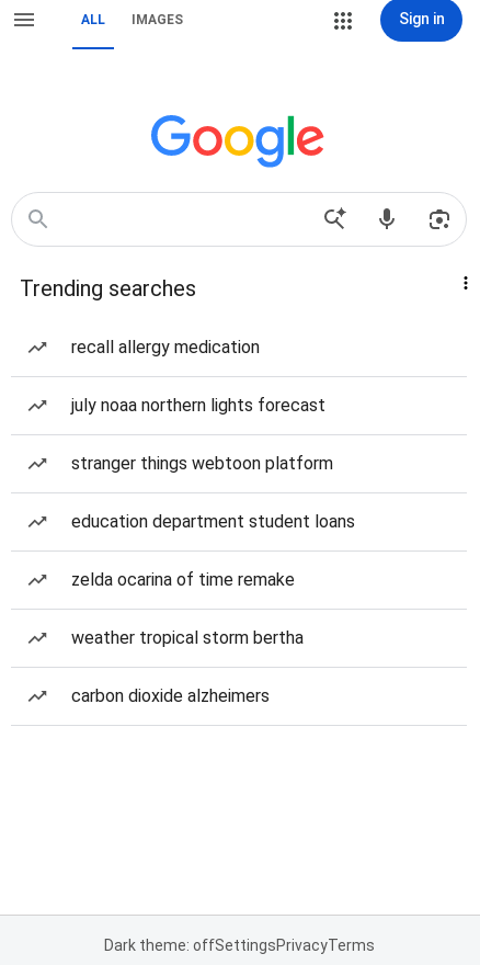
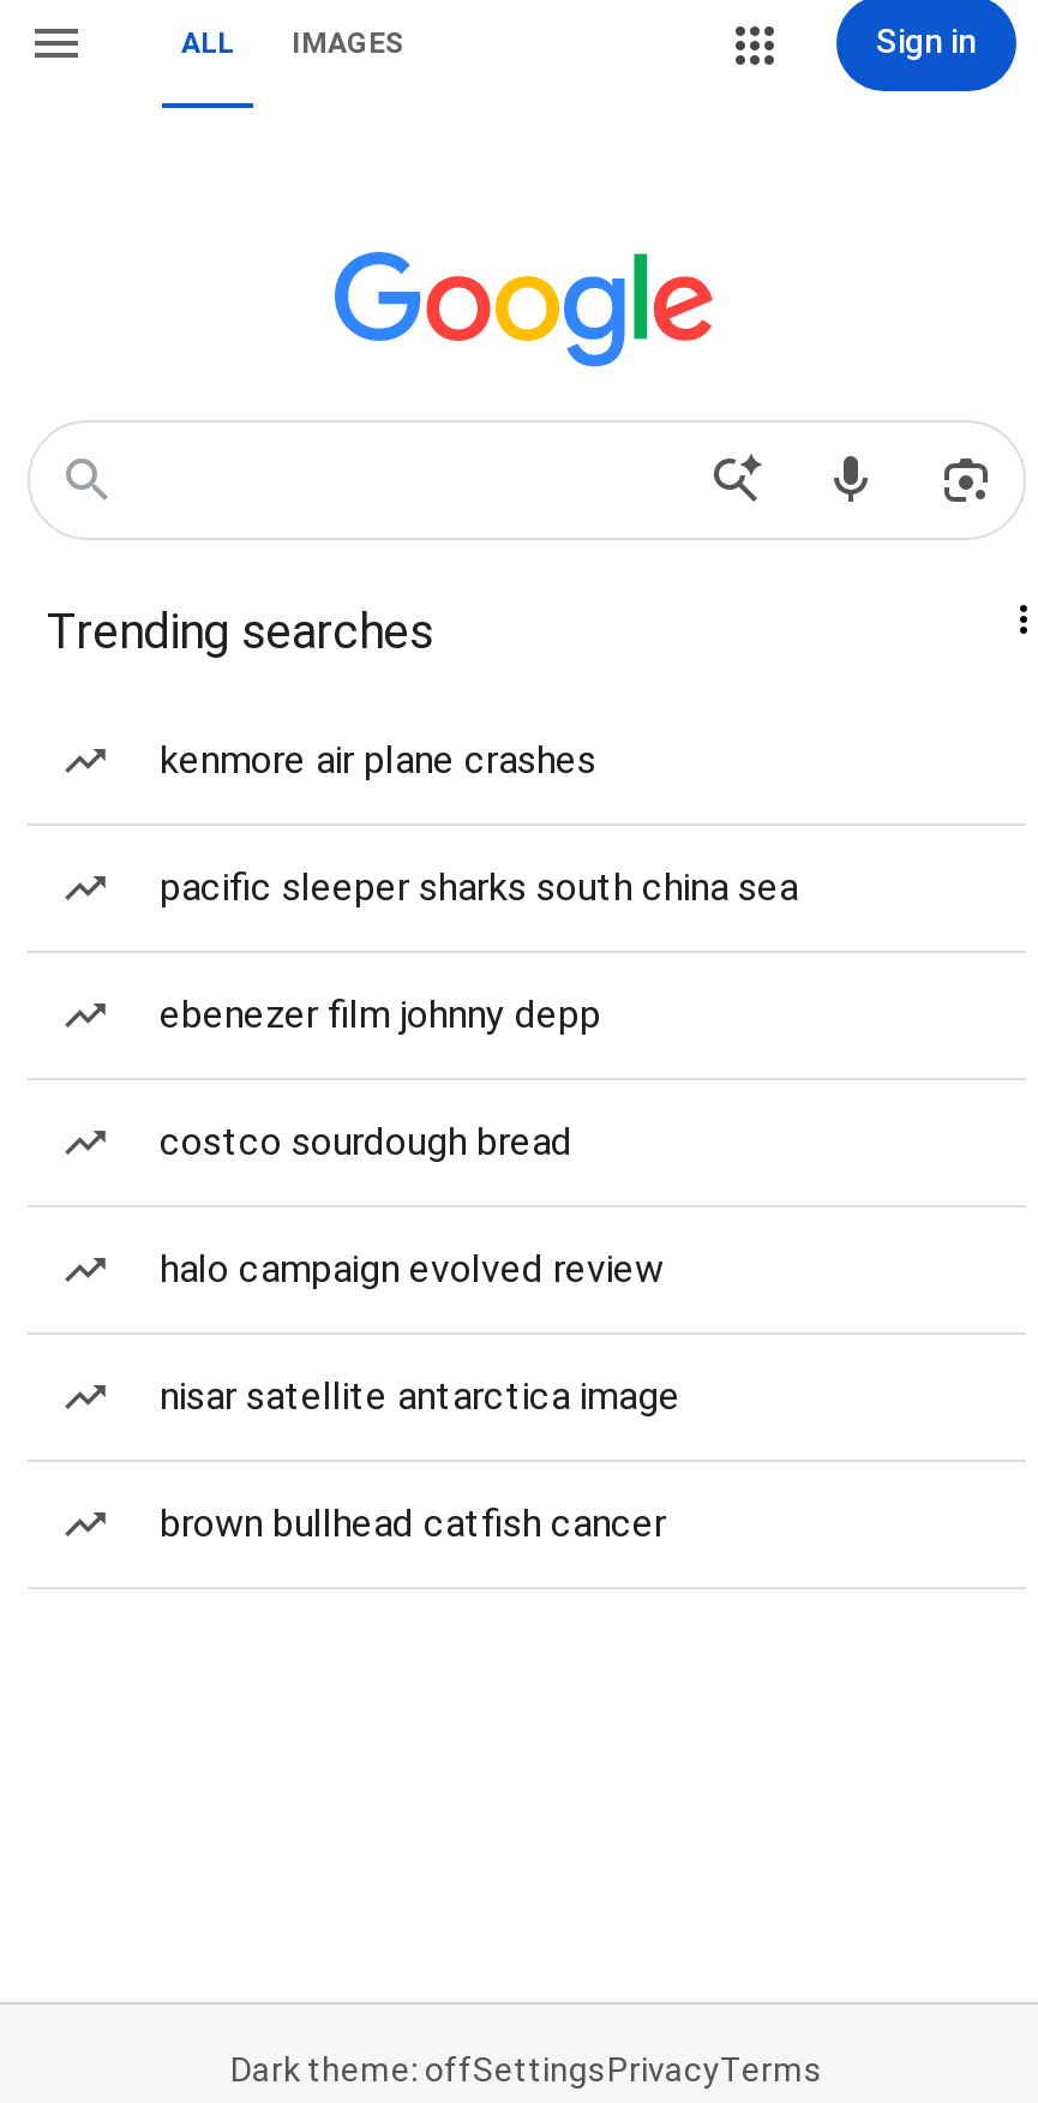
- recall allergy medication
+ kenmore air plane crashes

- july noaa northern lights forecast
+ pacific sleeper sharks south china sea

- stranger things webtoon platform
+ ebenezer film johnny depp

- education department student loans
+ costco sourdough bread

- zelda ocarina of time remake
+ halo campaign evolved review

- weather tropical storm bertha
+ nisar satellite antarctica image

- carbon dioxide alzheimers
+ brown bullhead catfish cancer
